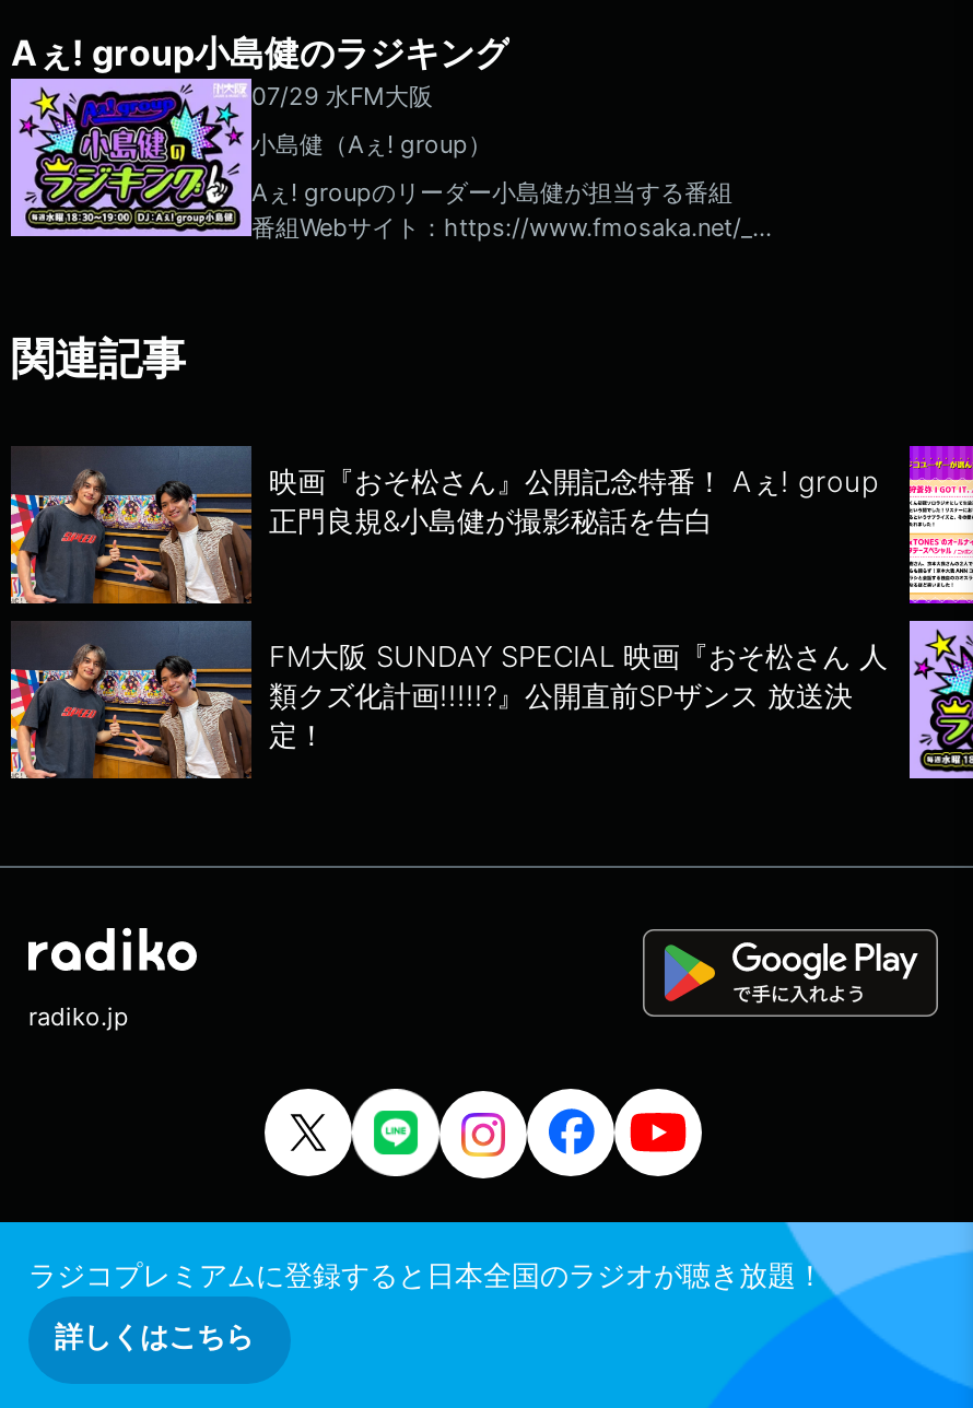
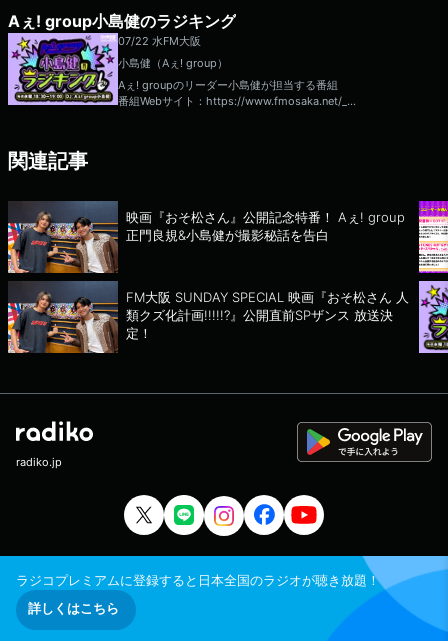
- 07/29 水FM大阪
+ 07/22 水FM大阪
